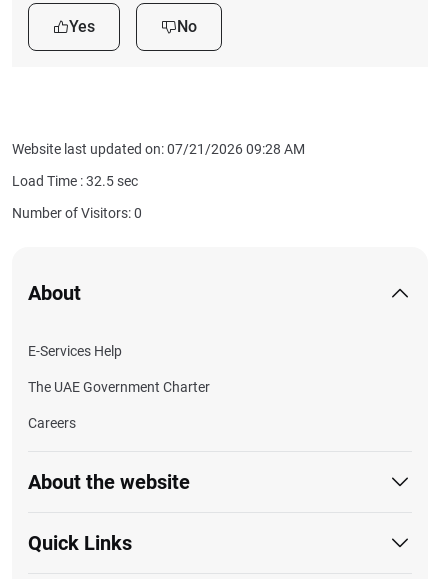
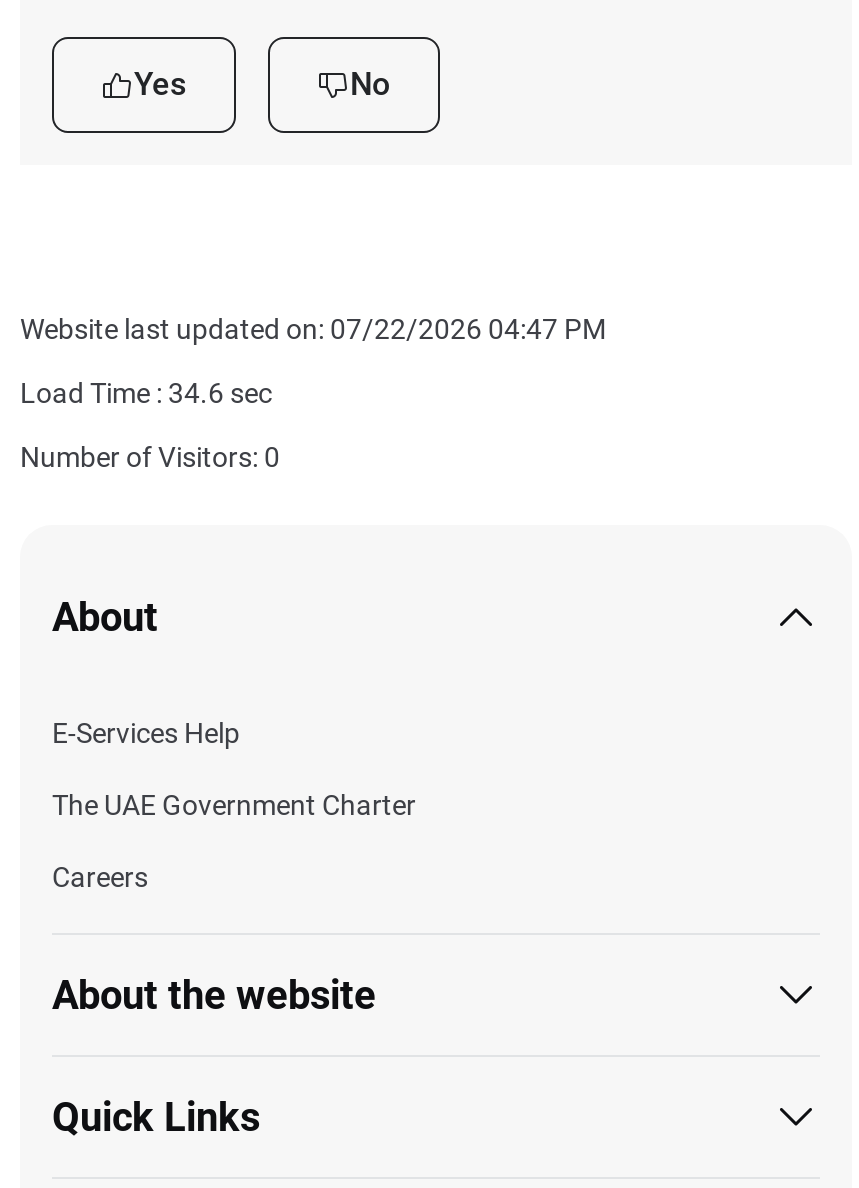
- Website last updated on: 07/21/2026 09:28 AM
+ Website last updated on: 07/22/2026 04:47 PM

- Load Time : 32.5 sec
+ Load Time : 34.6 sec
